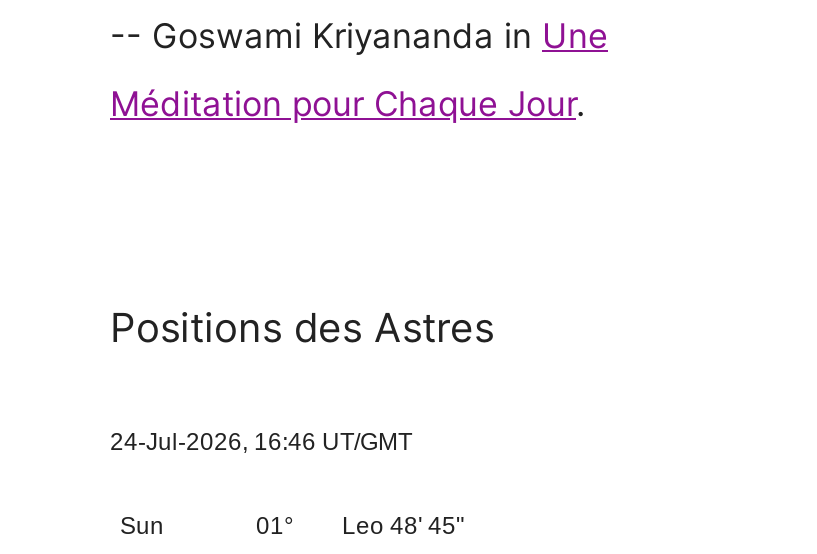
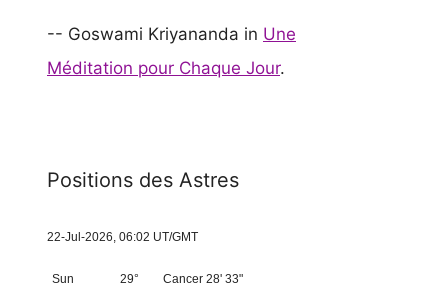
- 24-Jul-2026, 16:46 UT/GMT
+ 22-Jul-2026, 06:02 UT/GMT

- 01°
- Leo 48' 45"
+ 29°
+ Cancer 28' 33"
